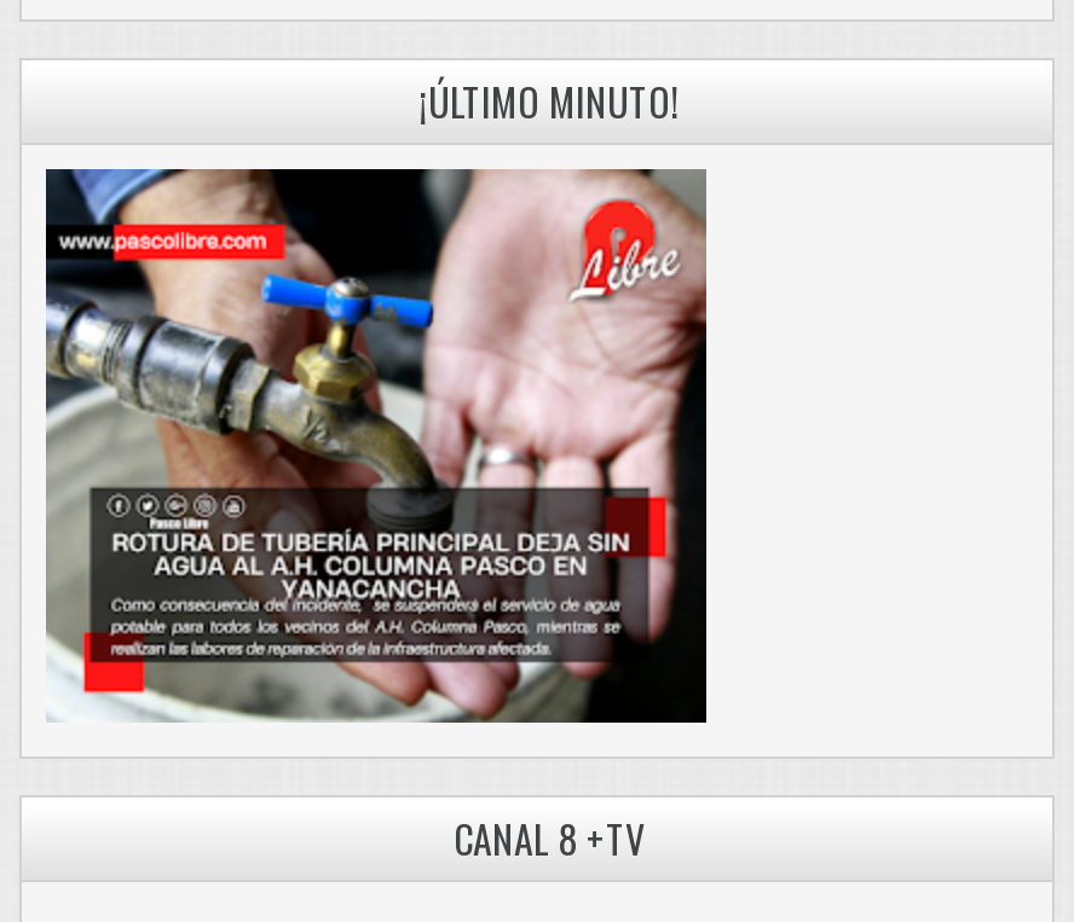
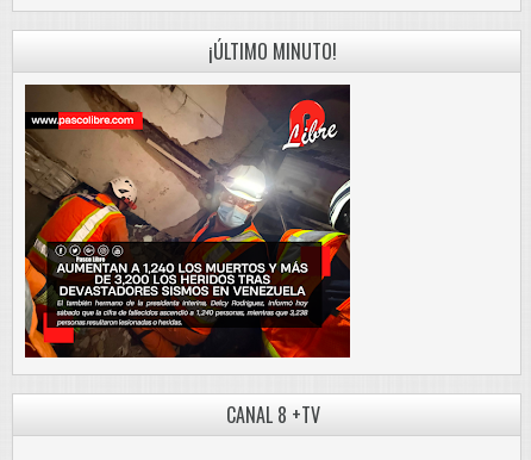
- [image]
+ [image]
